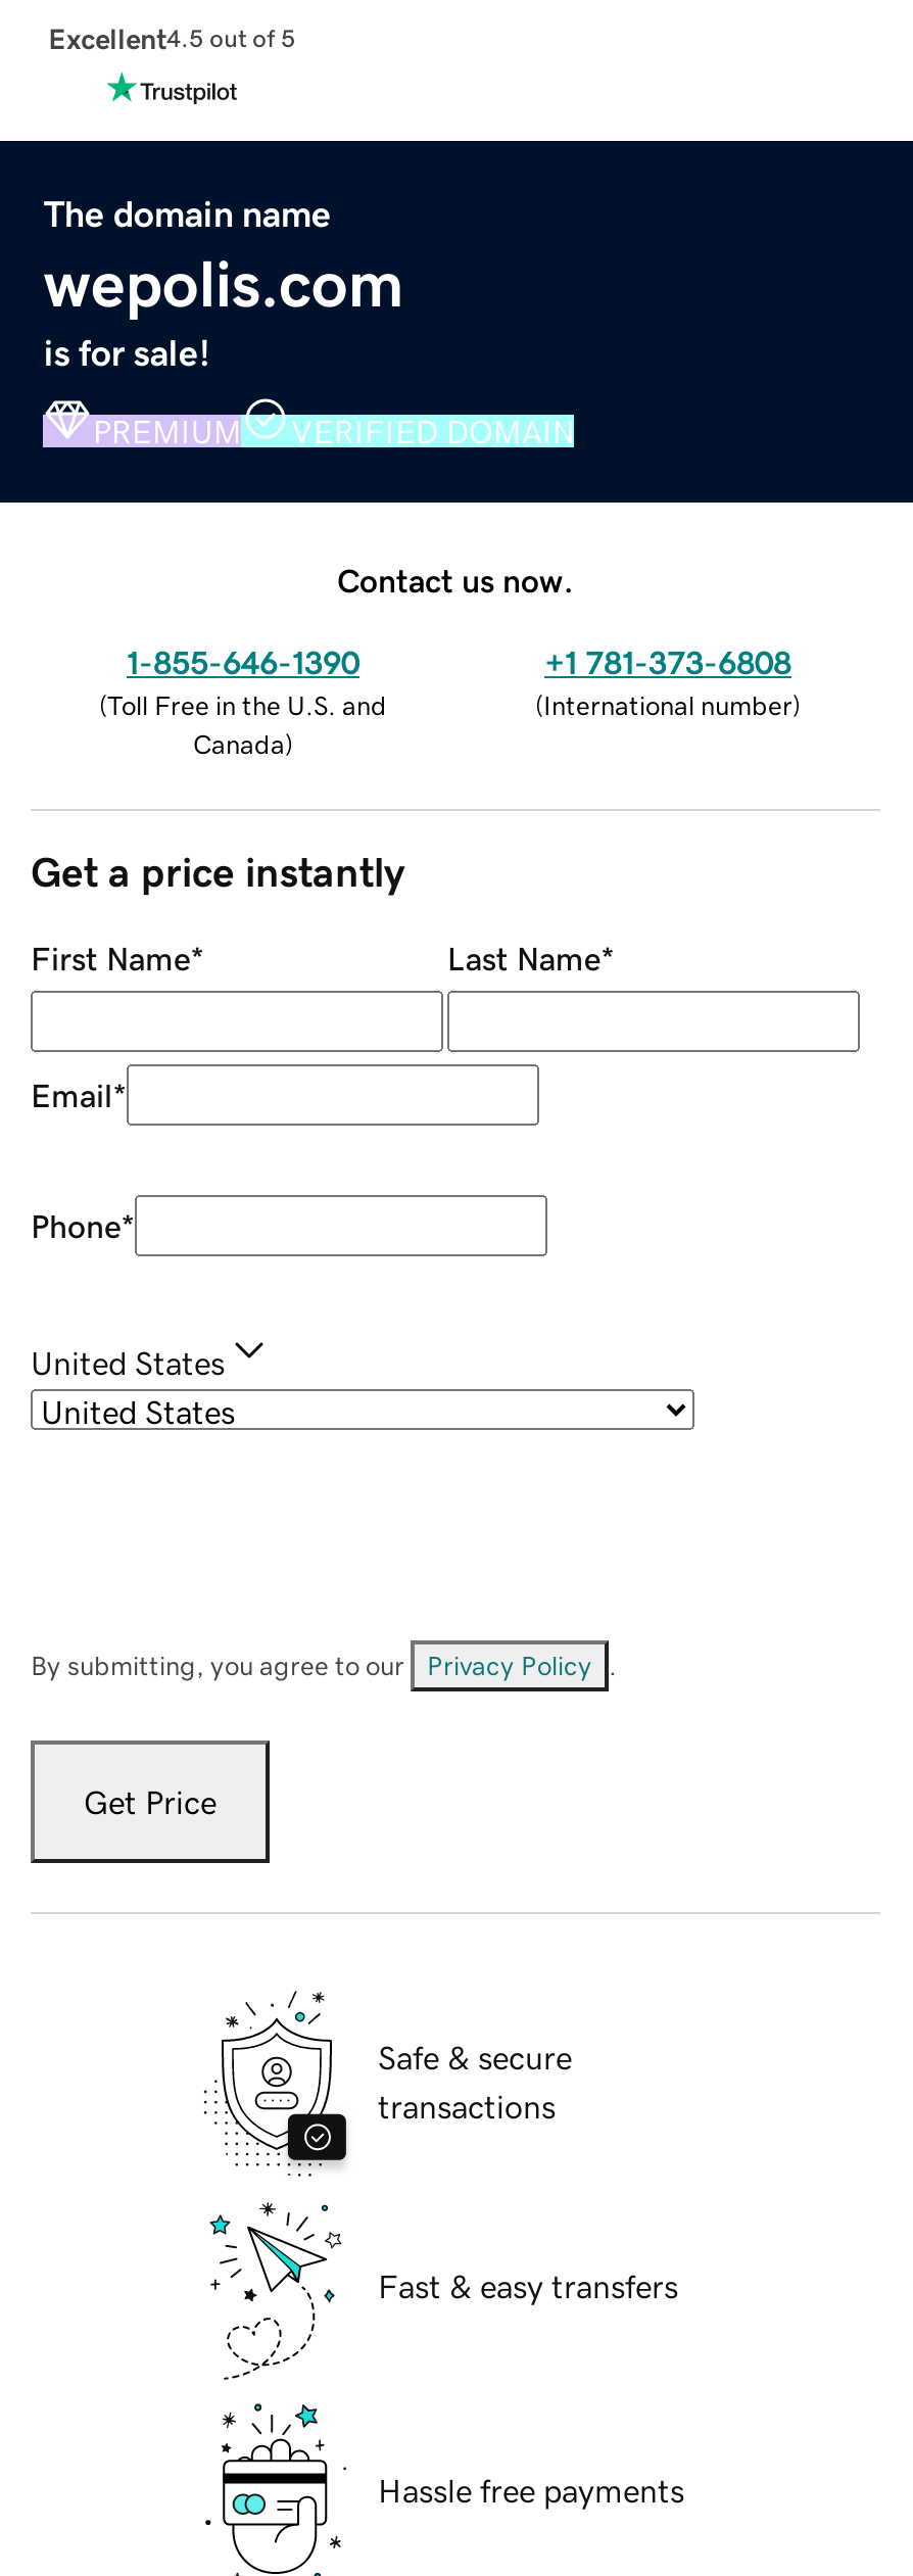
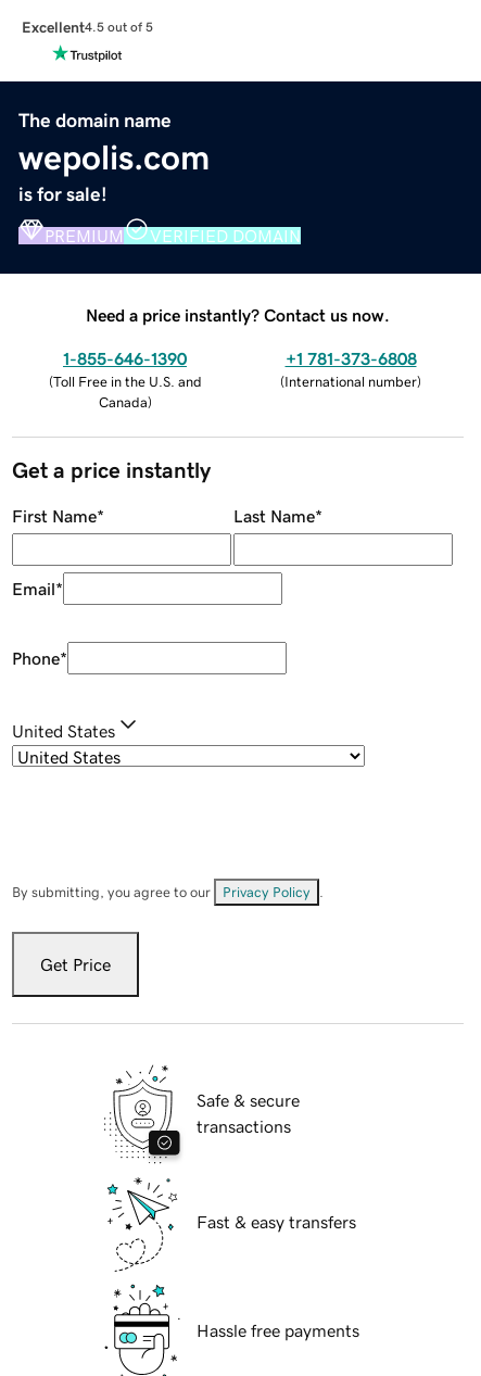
- Contact us now.
+ Need a price instantly? Contact us now.
